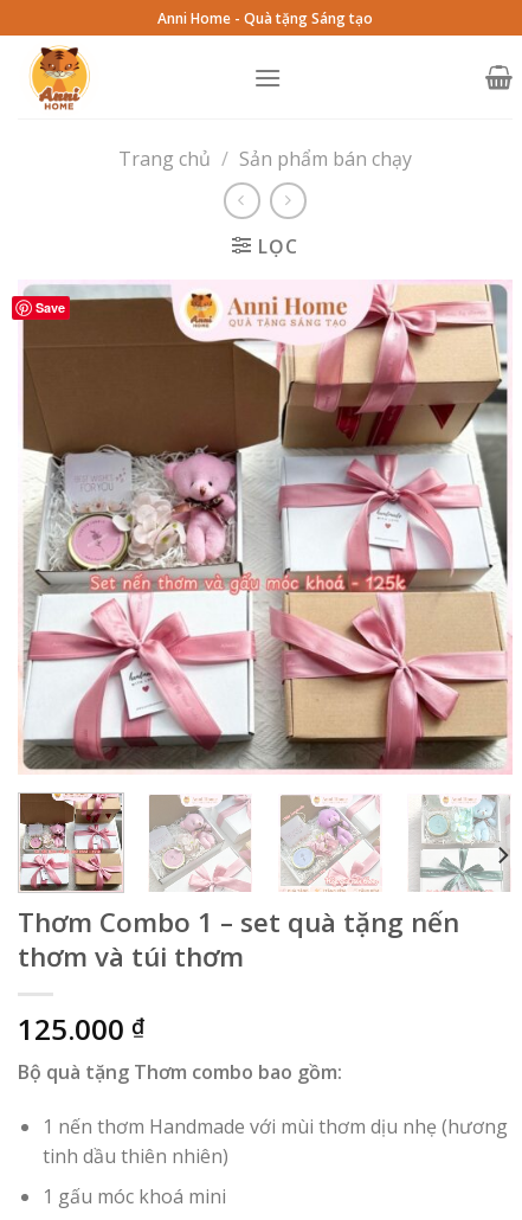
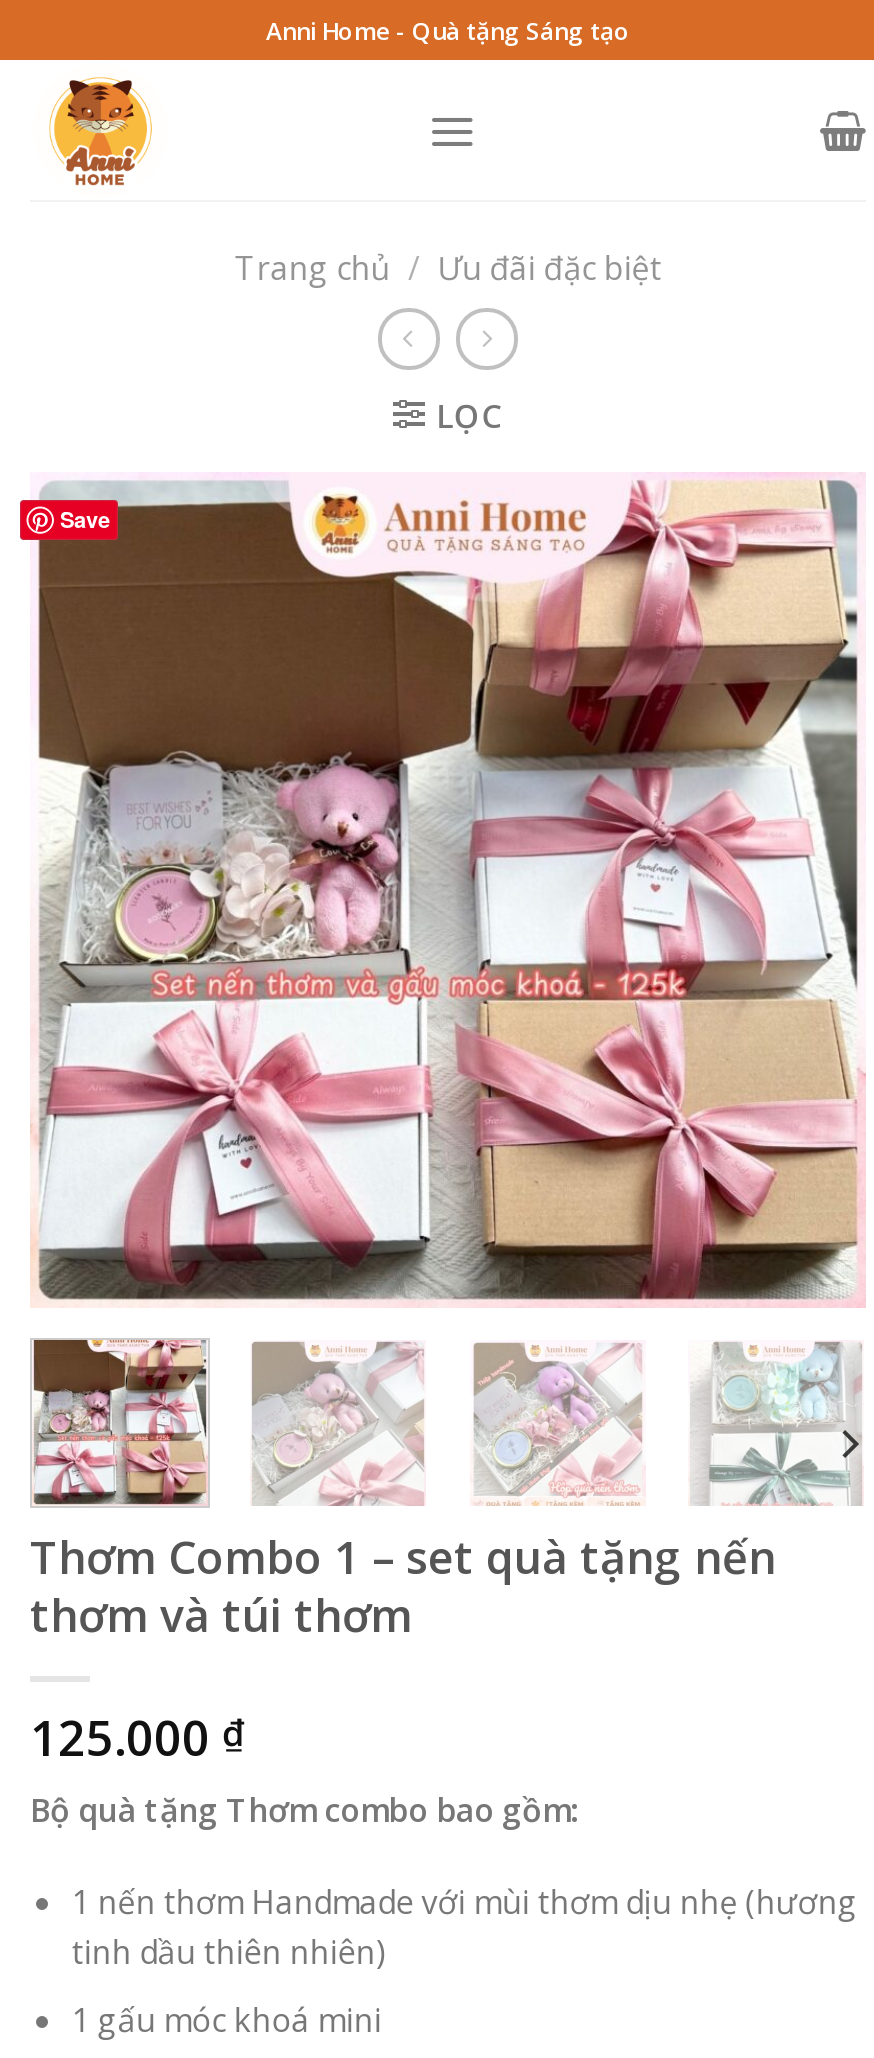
- Trang chủ / Sản phẩm bán chạy
+ Trang chủ / Ưu đãi đặc biệt
